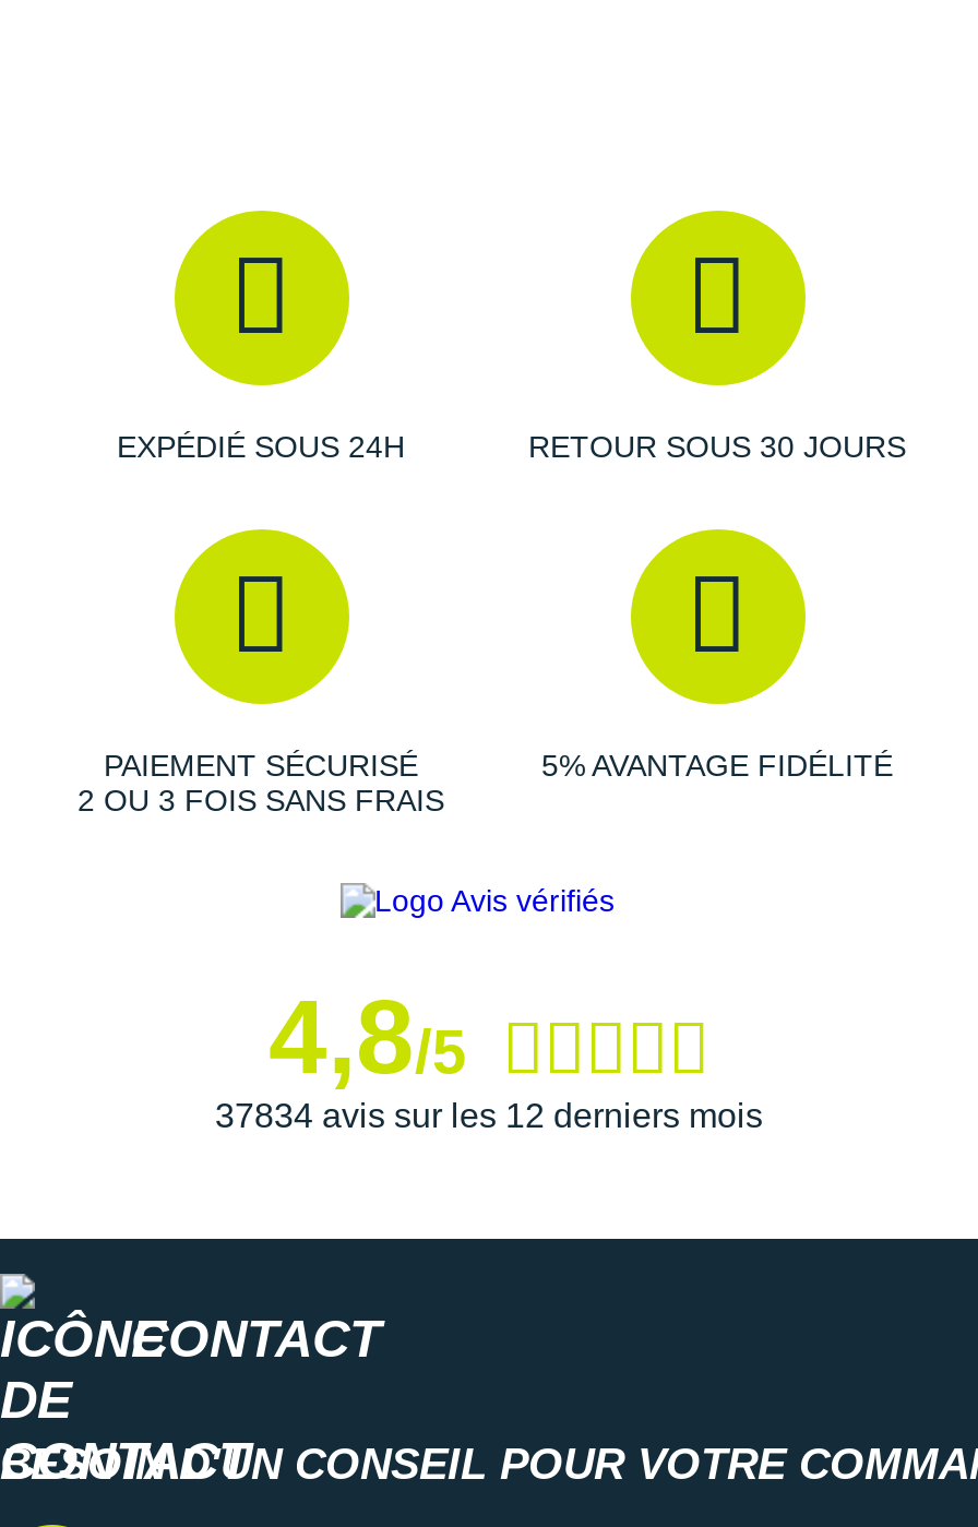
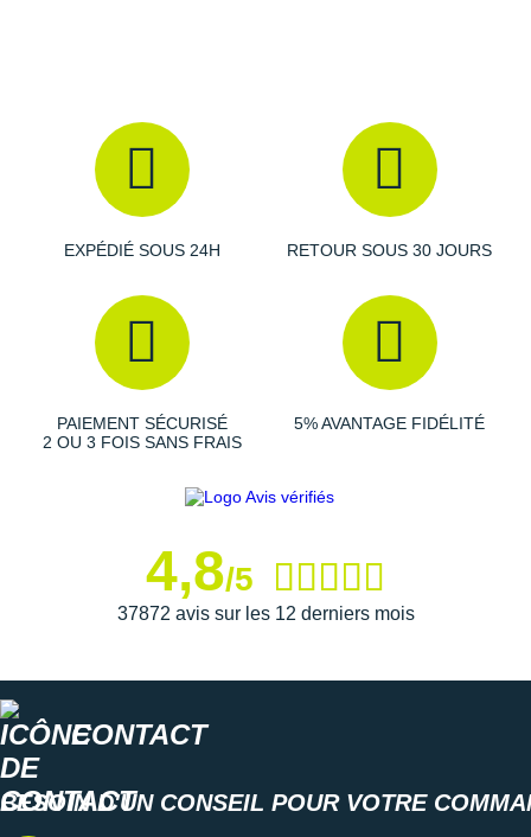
- 37834 avis sur les 12 derniers mois
+ 37872 avis sur les 12 derniers mois
